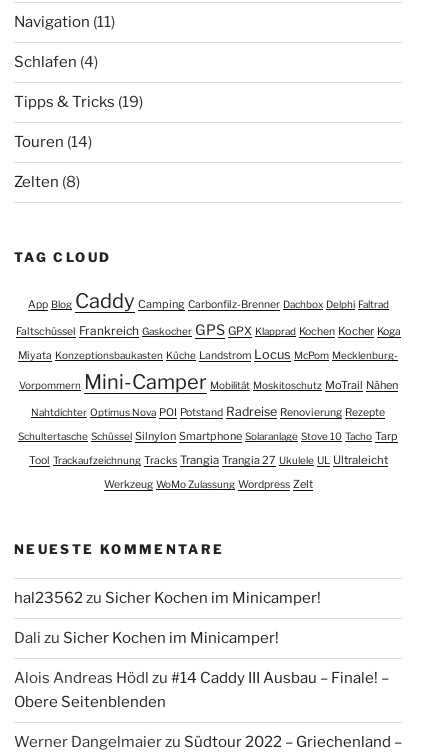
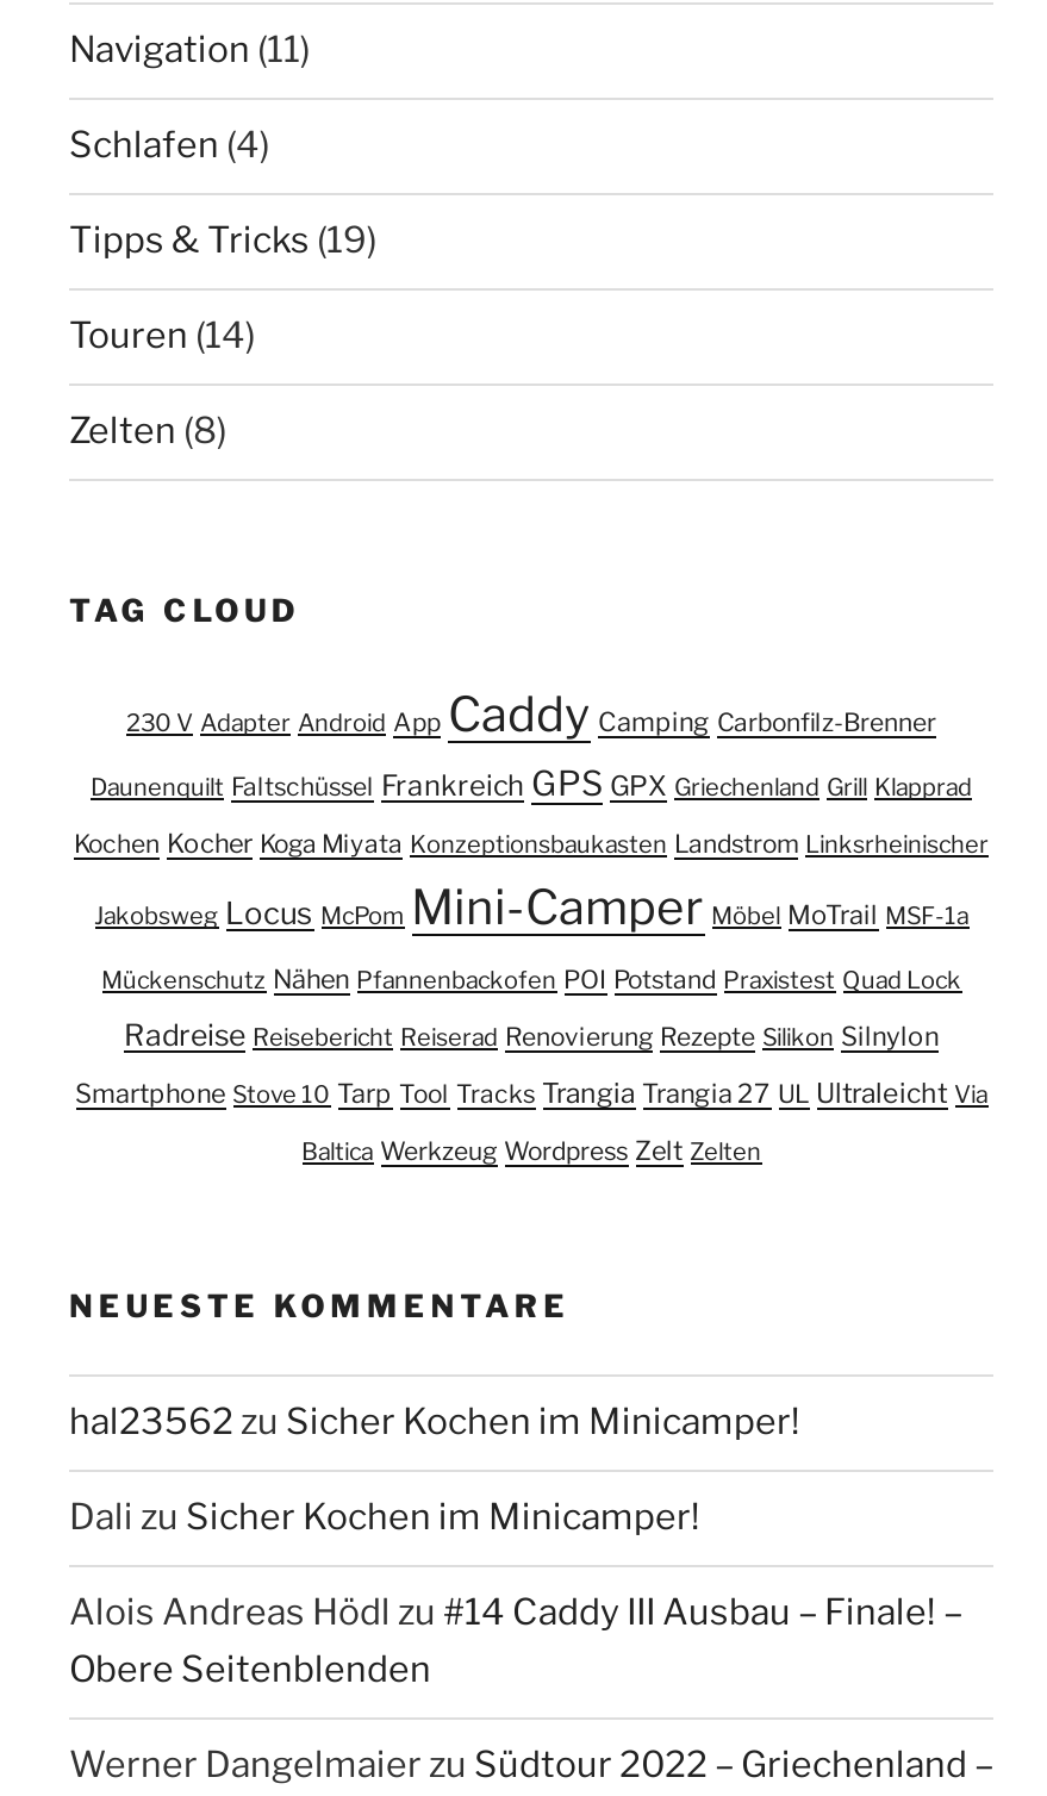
- App Blog Caddy Camping Carbonfilz-Brenner Dachbox Delphi Faltrad
- Faltschüssel Frankreich Gaskocher GPS GPX Klapprad Kochen Kocher Koga
- Miyata Konzeptionsbaukasten Küche Landstrom Locus McPom Mecklenburg-
- Vorpommern Mini-Camper Mobilität Moskitoschutz MoTrail Nähen
- Nahtdichter Optimus Nova POI Potstand Radreise Renovierung Rezepte
- Schultertasche Schüssel Silnylon Smartphone Solaranlage Stove 10 Tacho Tarp
- Tool Trackaufzeichnung Tracks Trangia Trangia 27 Ukulele UL Ultraleicht
- Werkzeug WoMo Zulassung Wordpress Zelt
+ 230 V Adapter Android App Caddy Camping Carbonfilz-Brenner
+ Daunenquilt Faltschüssel Frankreich GPS GPX Griechenland Grill Klapprad
+ Kochen Kocher Koga Miyata Konzeptionsbaukasten Landstrom Linksrheinischer
+ Jakobsweg Locus McPom Mini-Camper Möbel MoTrail MSF-1a
+ Mückenschutz Nähen Pfannenbackofen POI Potstand Praxistest Quad Lock
+ Radreise Reisebericht Reiserad Renovierung Rezepte Silikon Silnylon
+ Smartphone Stove 10 Tarp Tool Tracks Trangia Trangia 27 UL Ultraleicht Via
+ Baltica Werkzeug Wordpress Zelt Zelten
